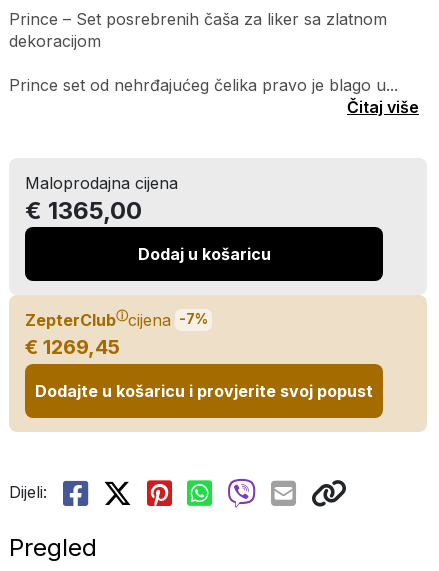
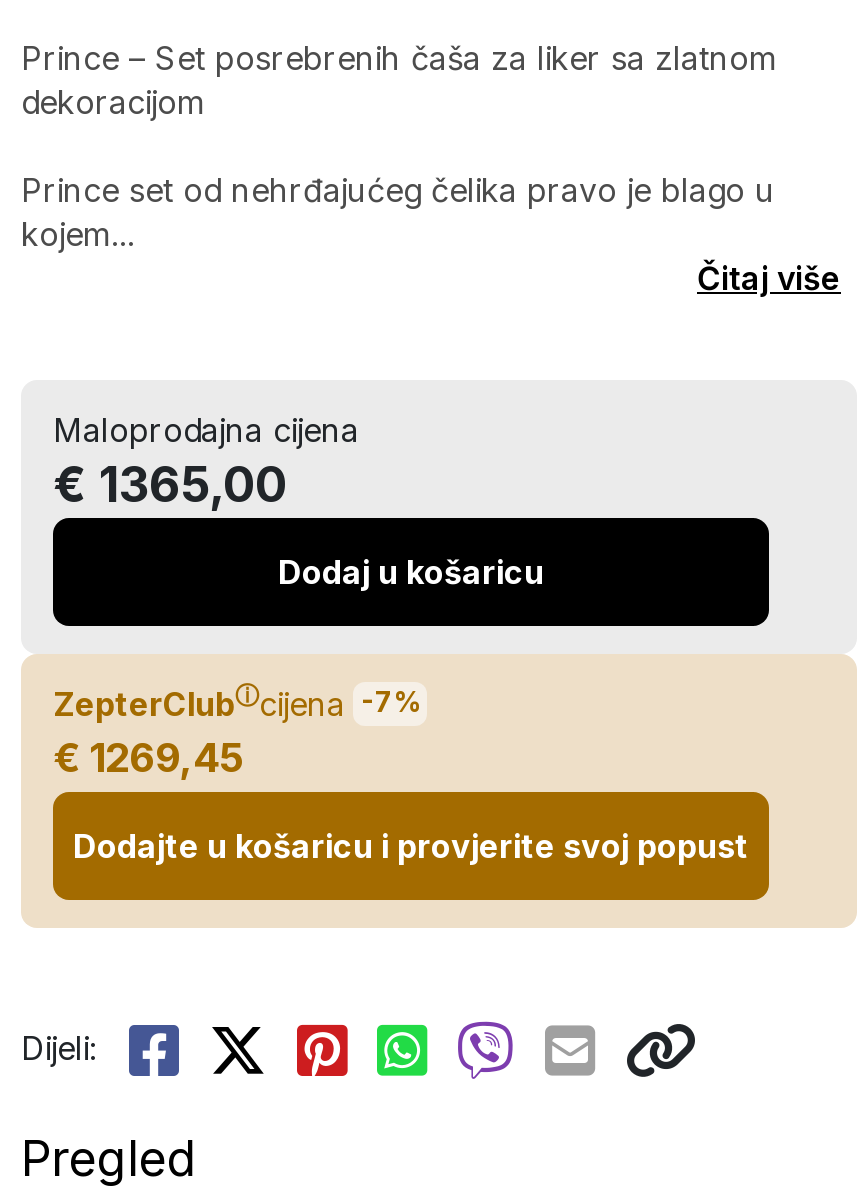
- Prince set od nehrđajućeg čelika pravo je blago u...
+ Prince set od nehrđajućeg čelika pravo je blago u
+ kojem...
